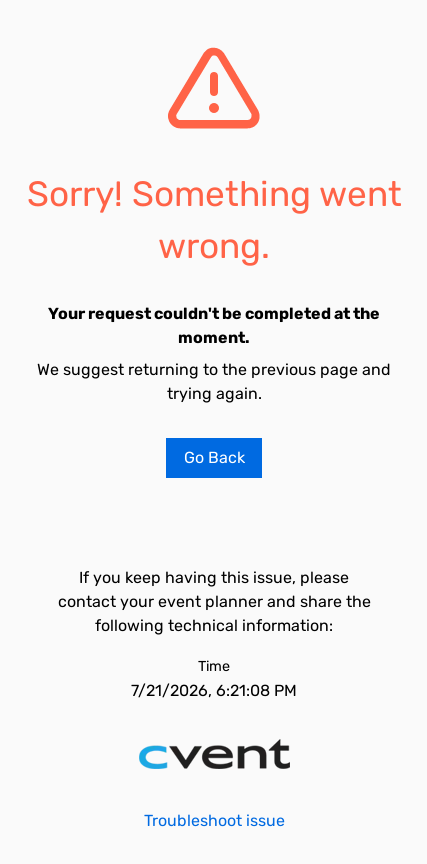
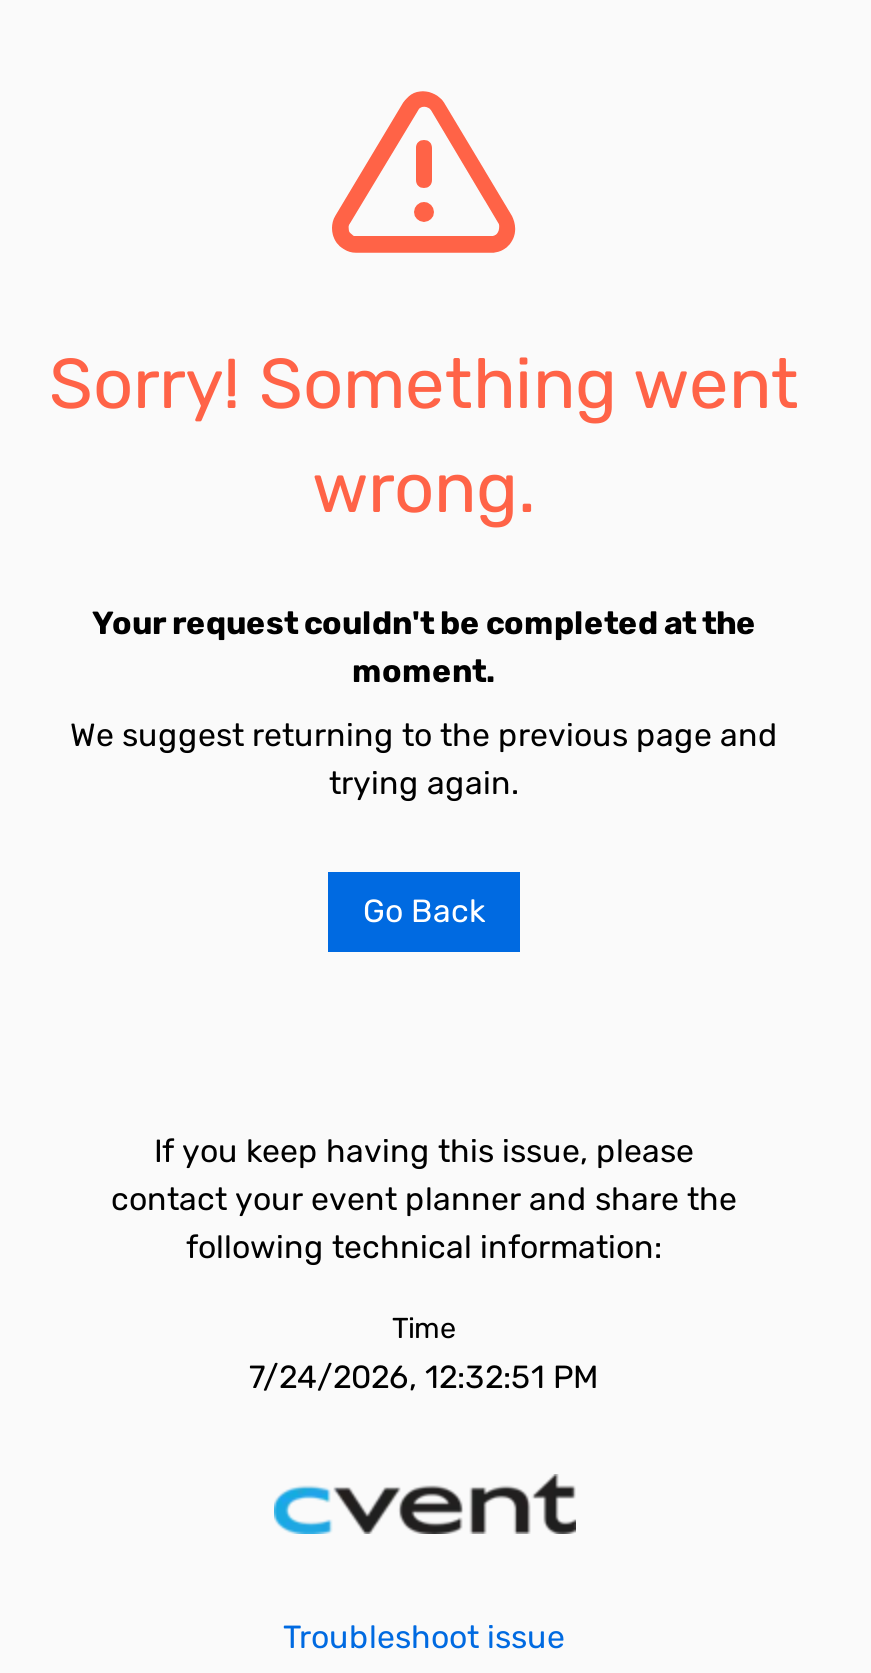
- 7/21/2026, 6:21:08 PM
+ 7/24/2026, 12:32:51 PM
